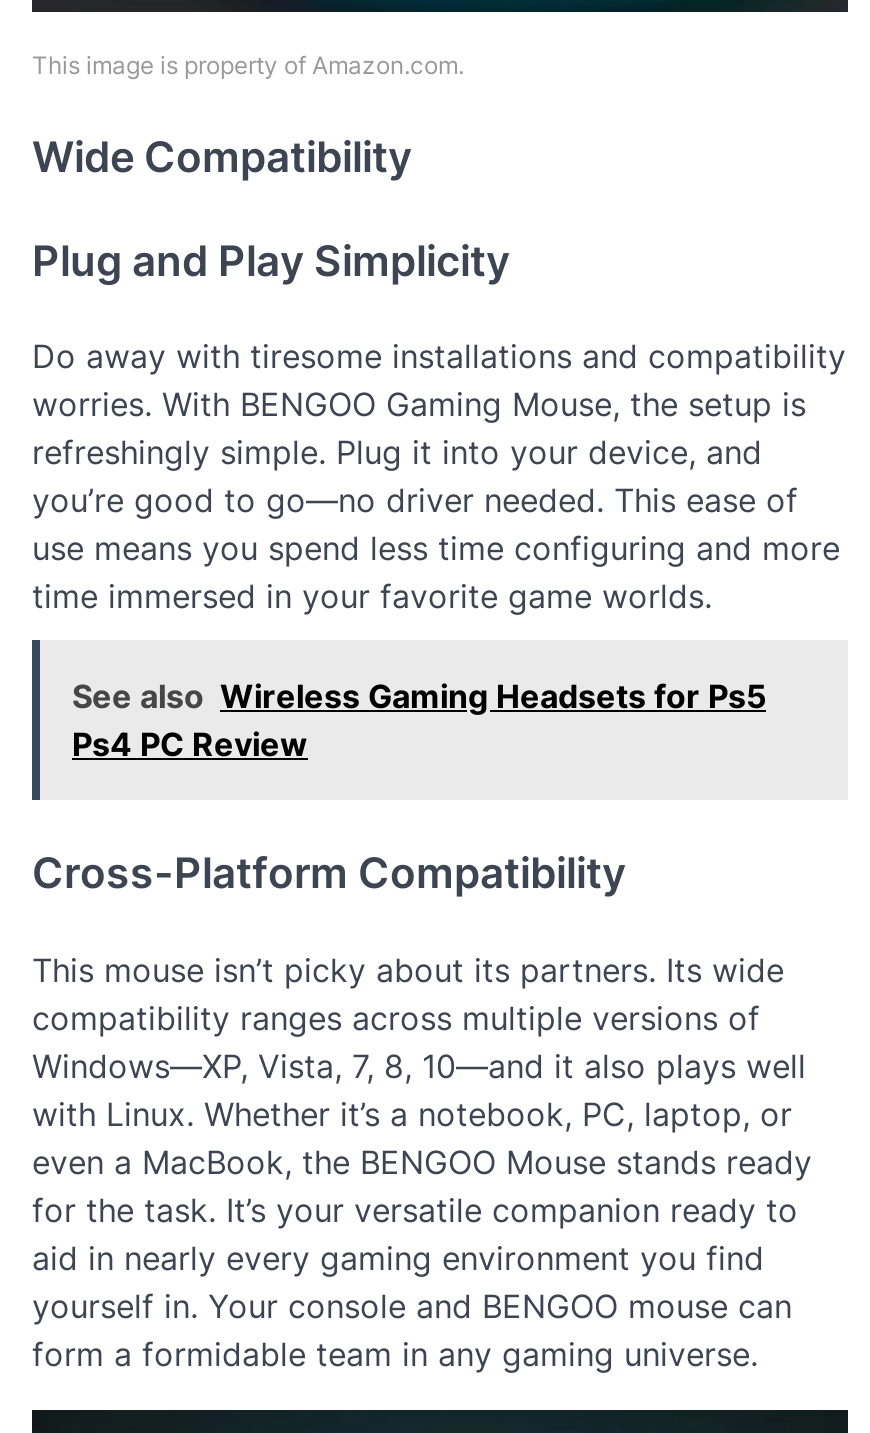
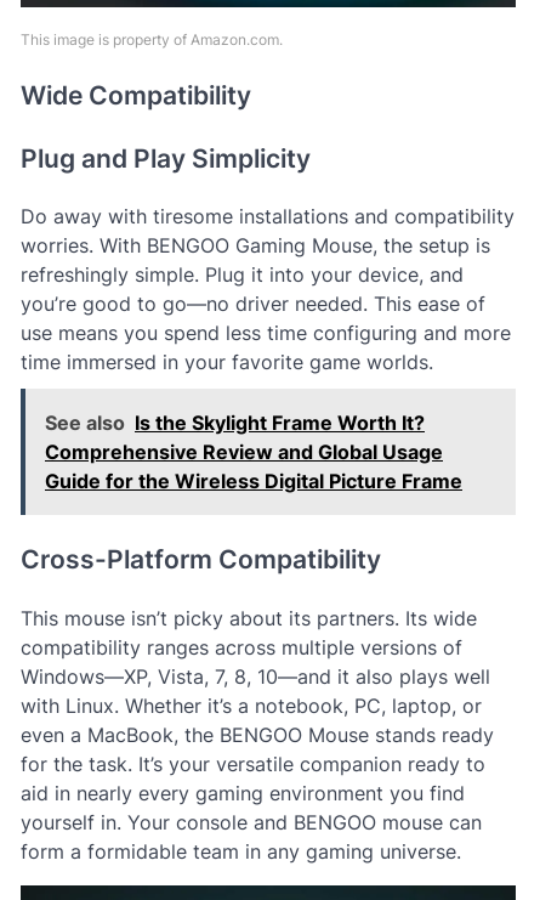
- See also Wireless Gaming Headsets for Ps5
- Ps4 PC Review
+ See also Is the Skylight Frame Worth It?
+ Comprehensive Review and Global Usage
+ Guide for the Wireless Digital Picture Frame
